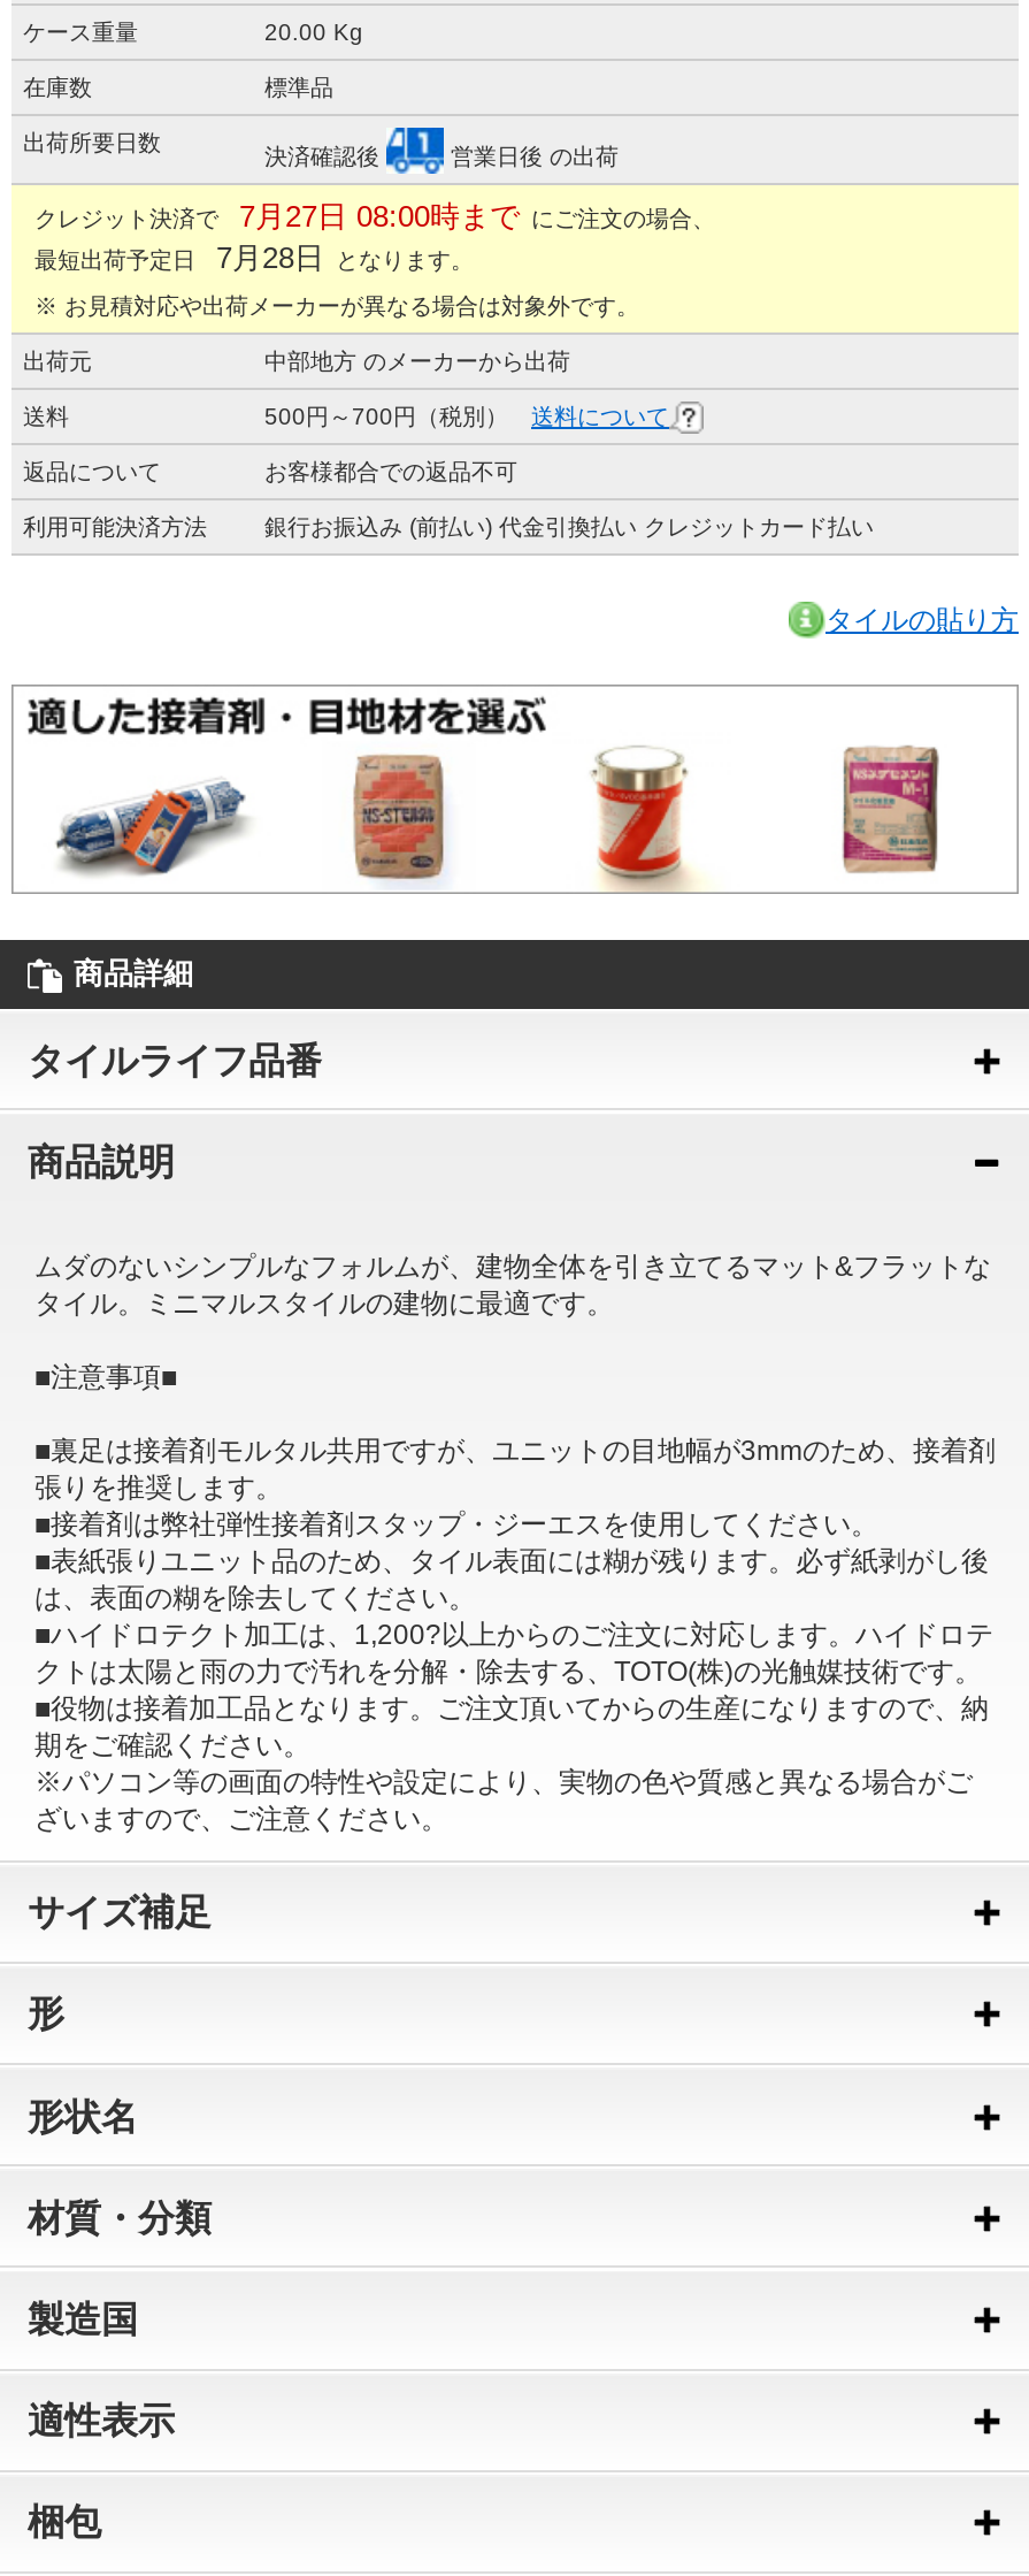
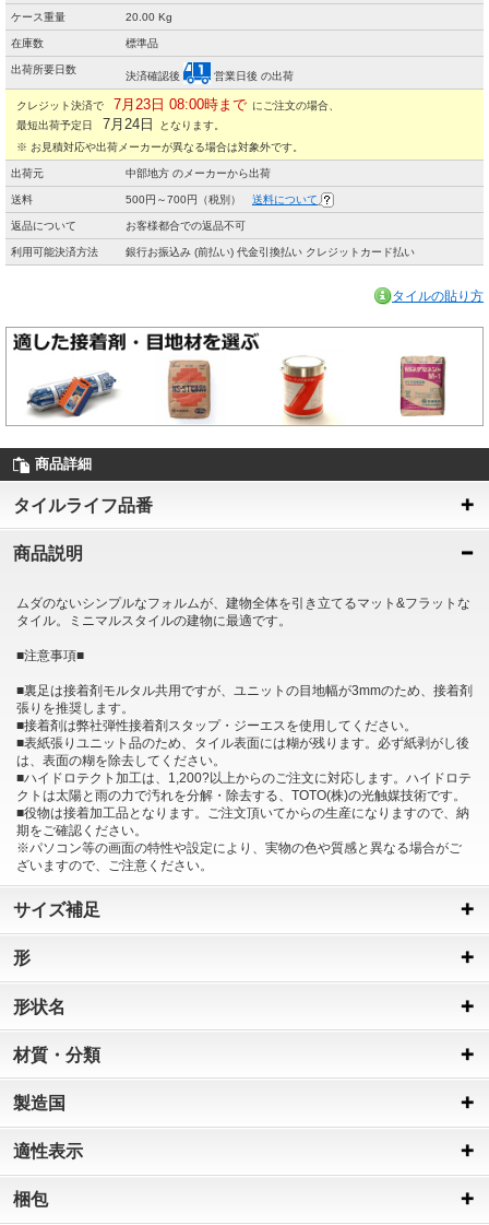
- クレジット決済で 7月27日 08:00時まで にご注文の場合、
+ クレジット決済で 7月23日 08:00時まで にご注文の場合、

- 最短出荷予定日 7月28日 となります。
+ 最短出荷予定日 7月24日 となります。
